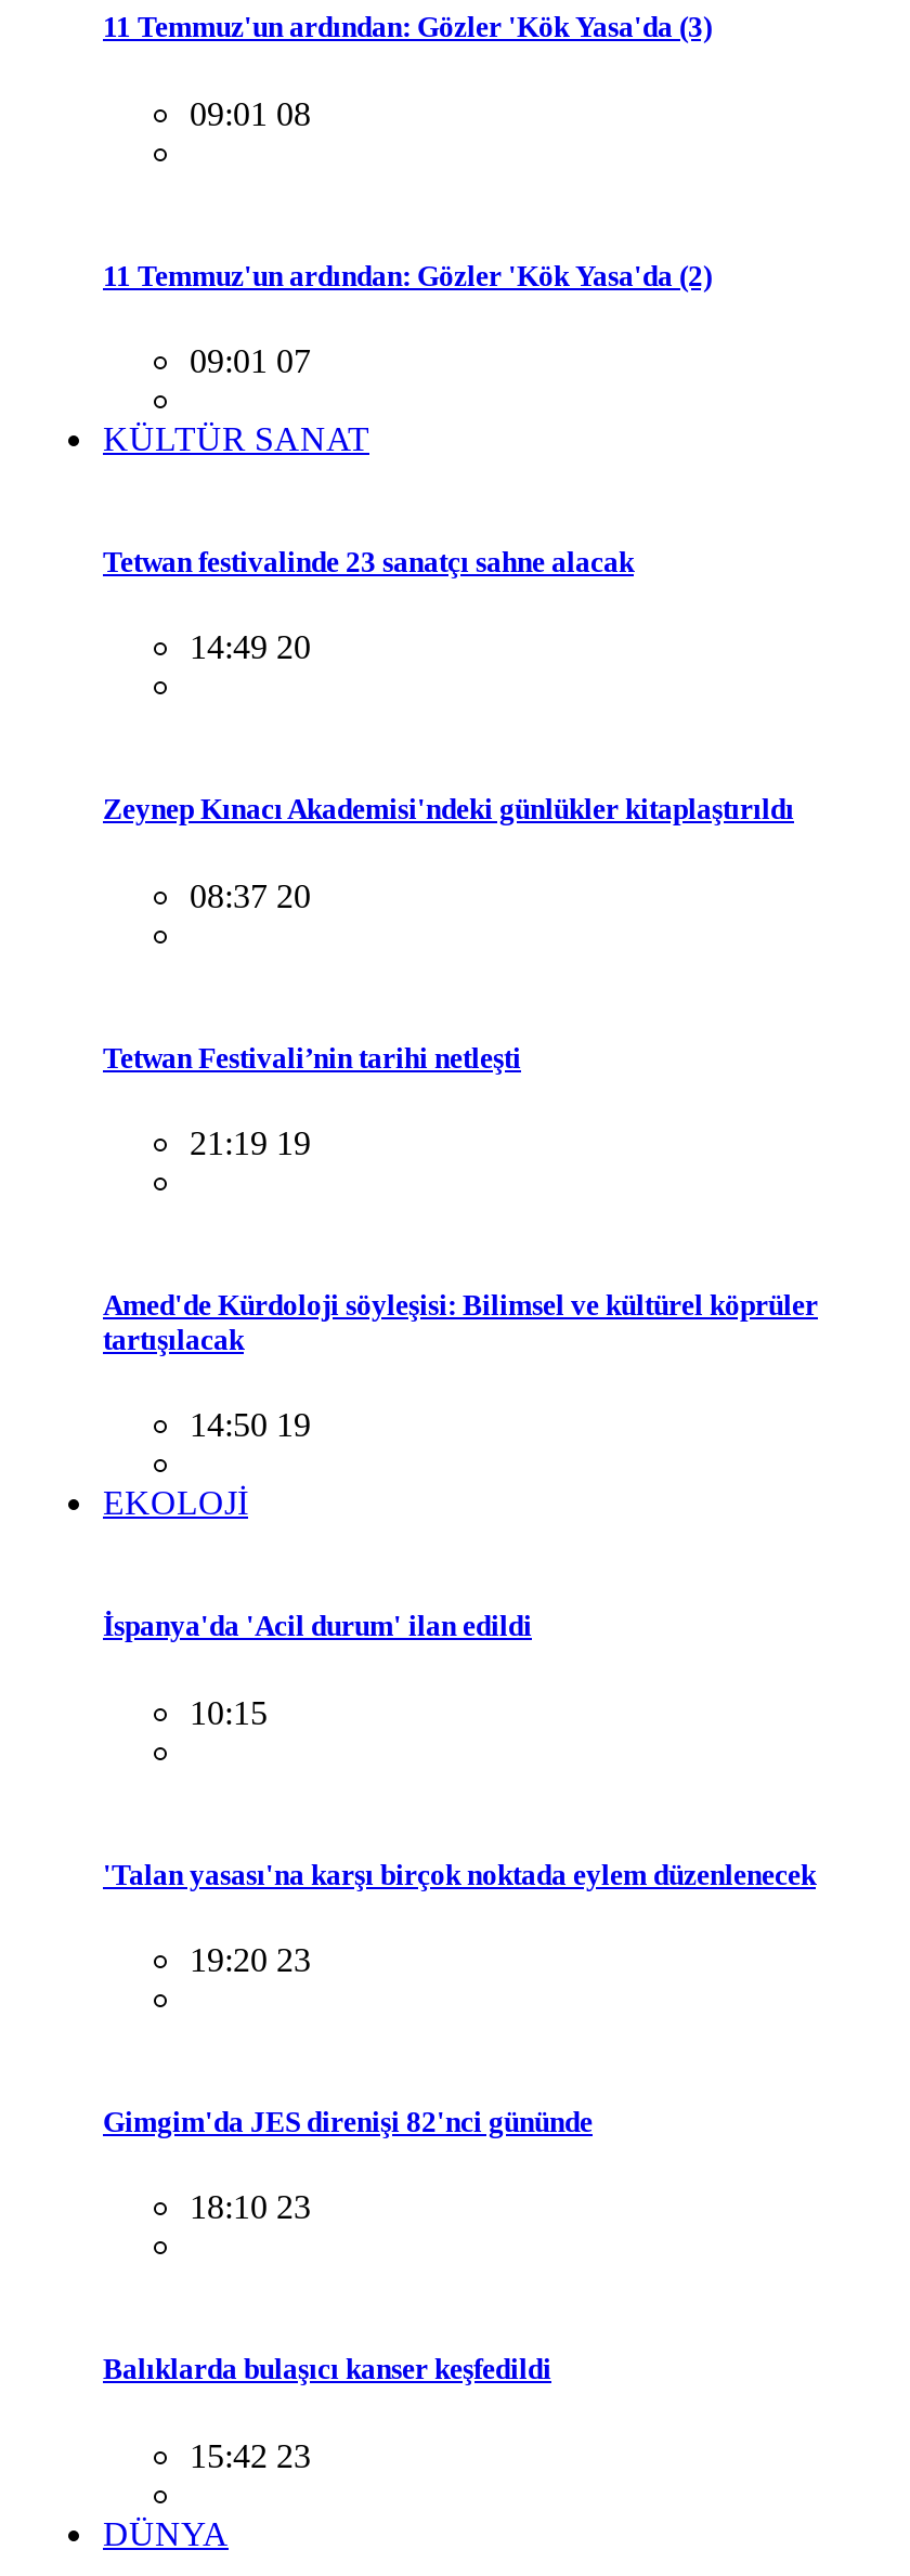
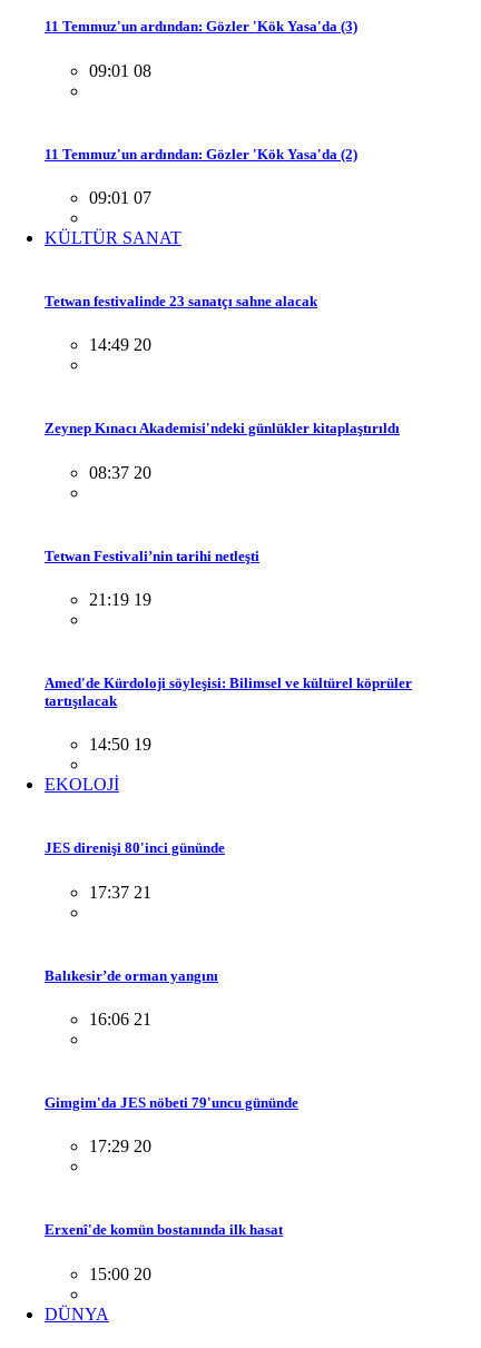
- İspanya'da 'Acil durum' ilan edildi
+ JES direnişi 80'inci gününde

- 10:15
+ 17:37 21

- 'Talan yasası'na karşı birçok noktada eylem düzenlenecek
+ Balıkesir’de orman yangını

- 19:20 23
+ 16:06 21

- Gimgim'da JES direnişi 82'nci gününde
+ Gimgim'da JES nöbeti 79'uncu gününde

- 18:10 23
+ 17:29 20

- Balıklarda bulaşıcı kanser keşfedildi
+ Erxenî'de komün bostanında ilk hasat

- 15:42 23
+ 15:00 20
